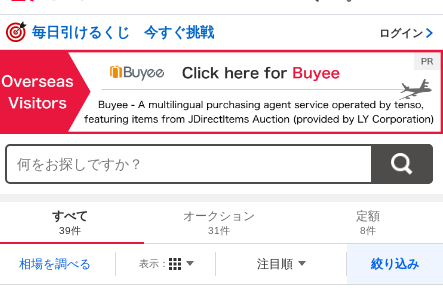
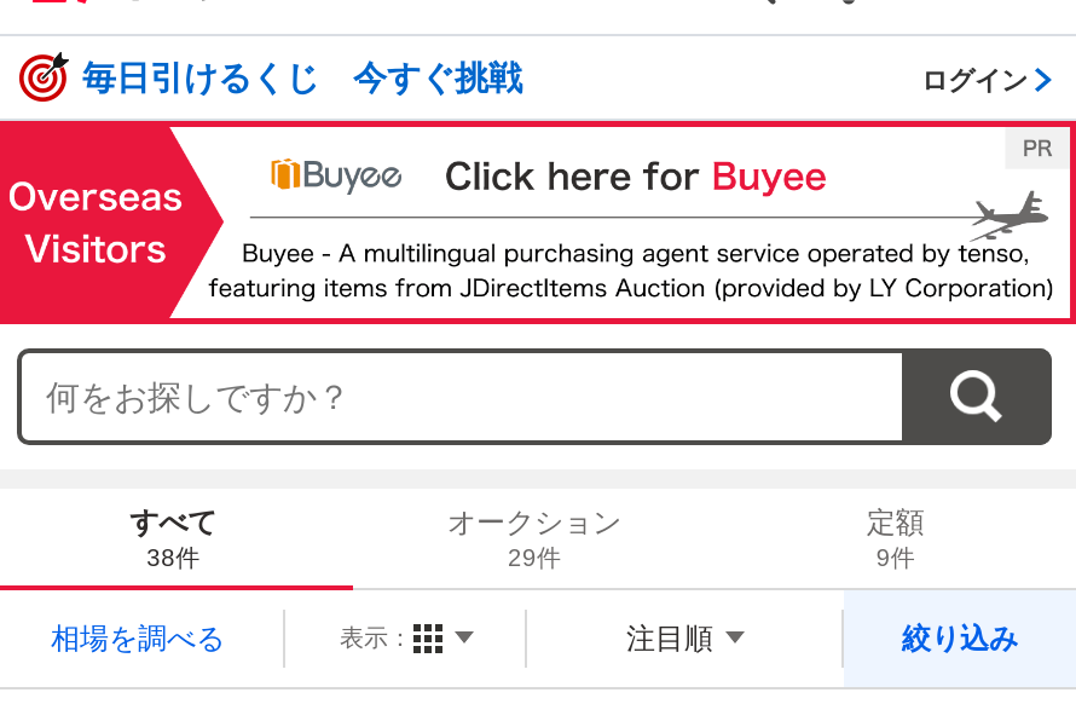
- 39件
+ 38件

- 31件
+ 29件

- 8件
+ 9件
